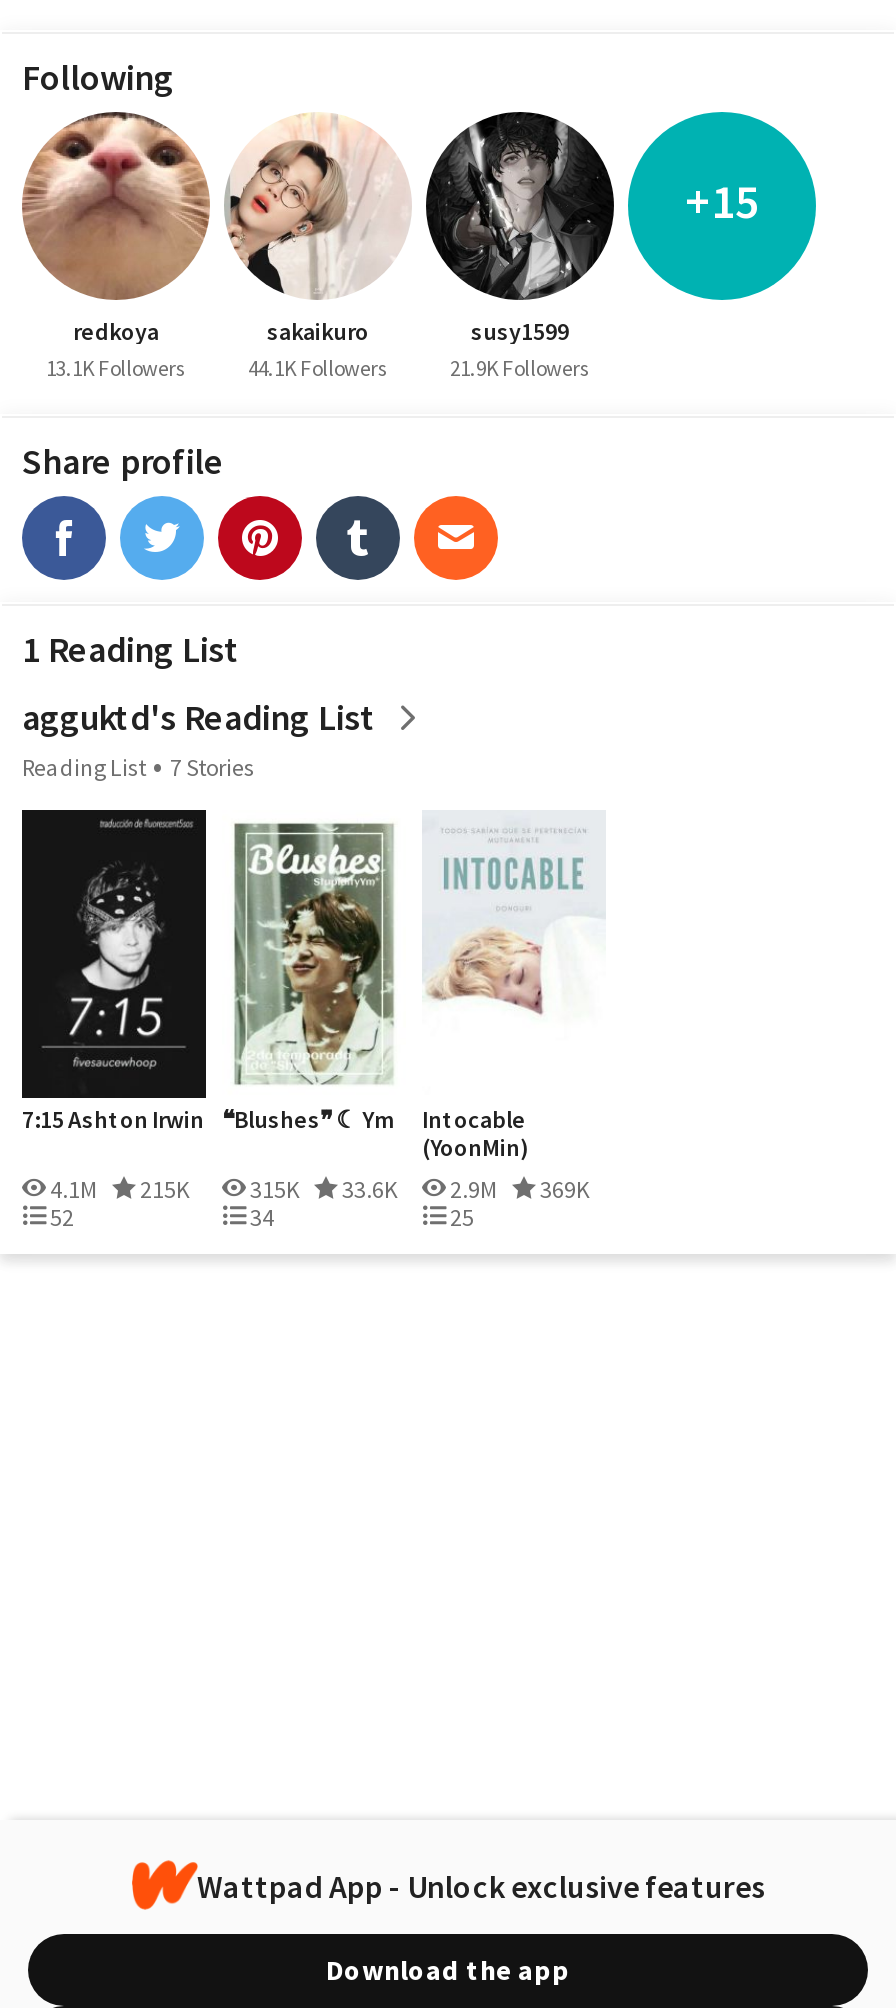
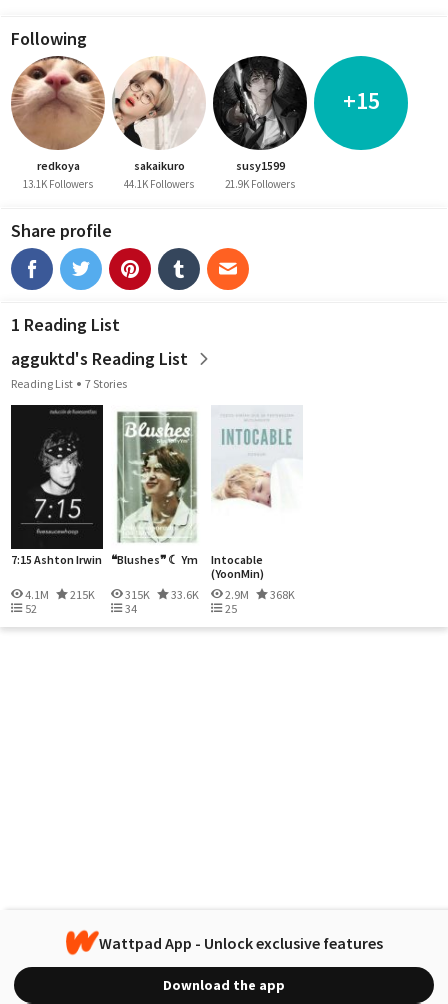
- 4.1M 215K 315K 33.6K 2.9M 369K
+ 4.1M 215K 315K 33.6K 2.9M 368K
